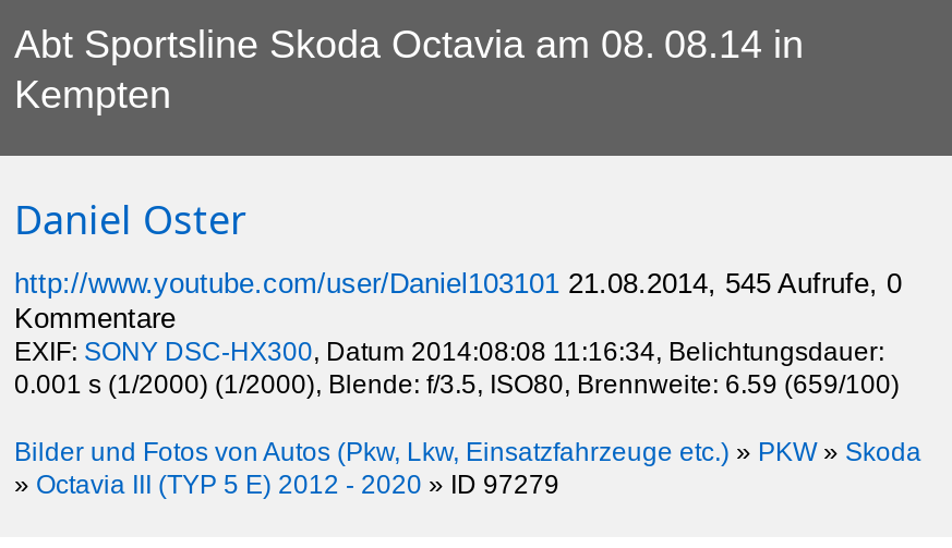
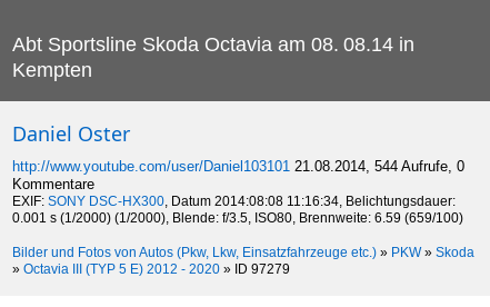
- http://www.youtube.com/user/Daniel103101 21.08.2014, 545 Aufrufe, 0
+ http://www.youtube.com/user/Daniel103101 21.08.2014, 544 Aufrufe, 0
